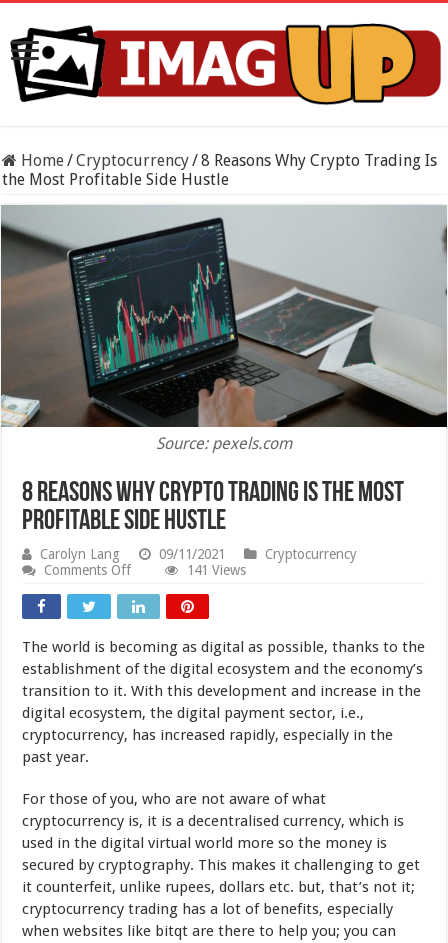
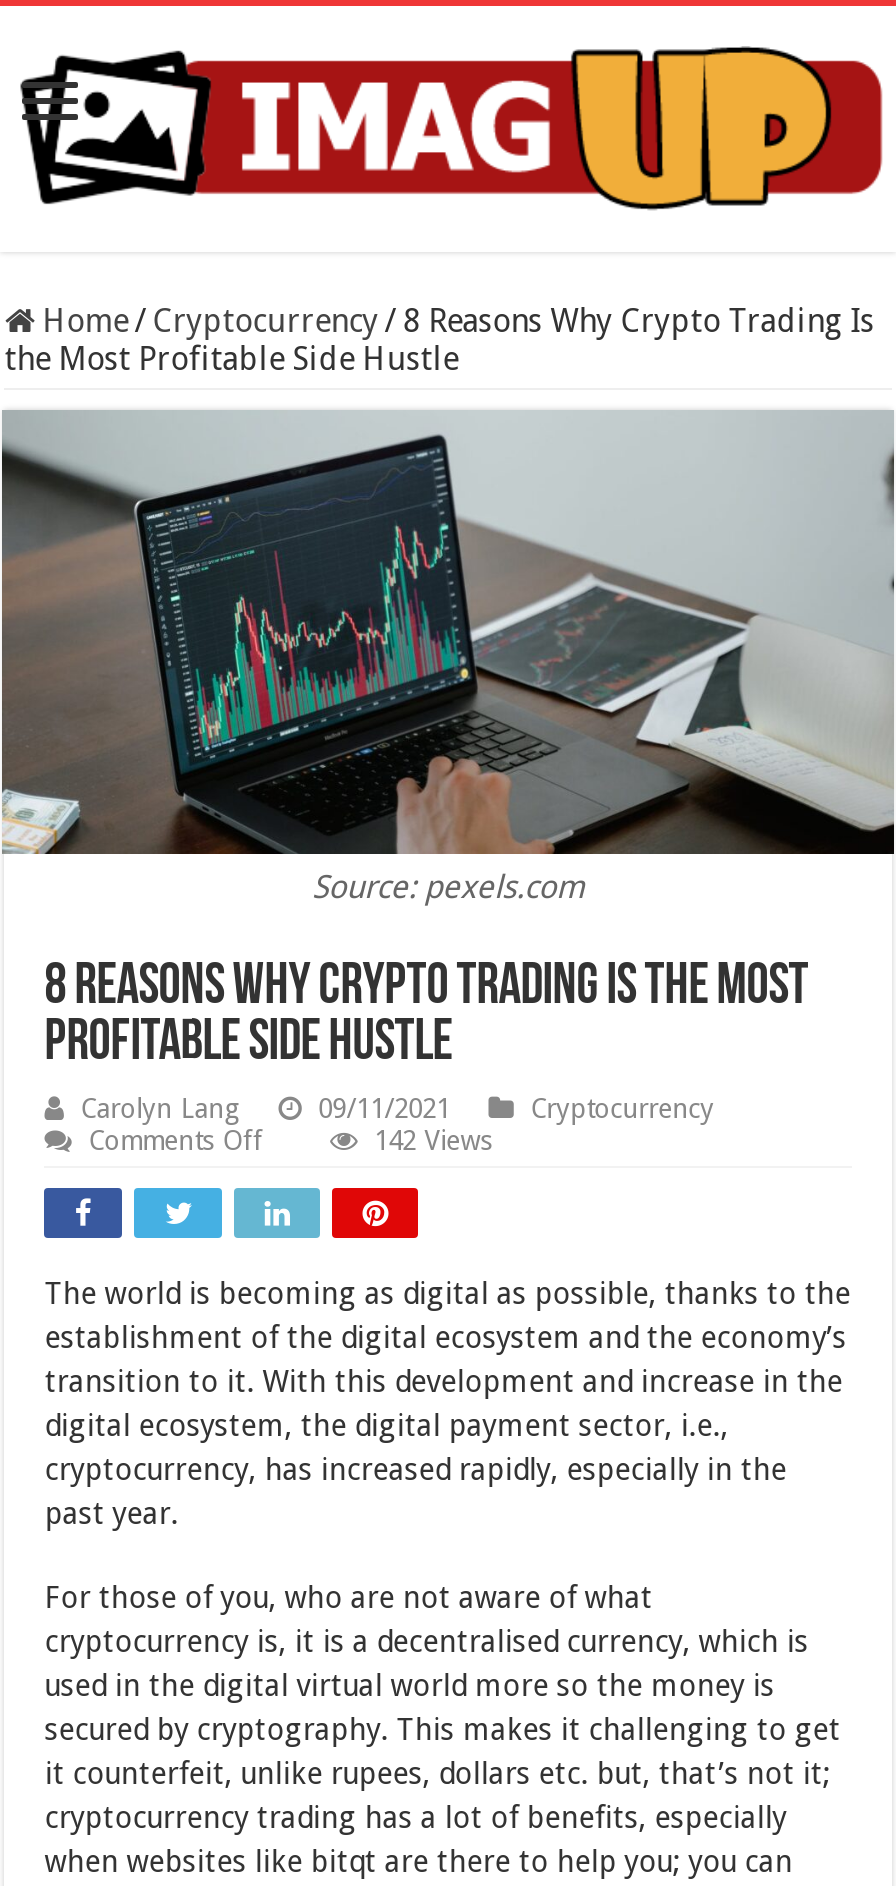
- 141 Views
+ 142 Views
